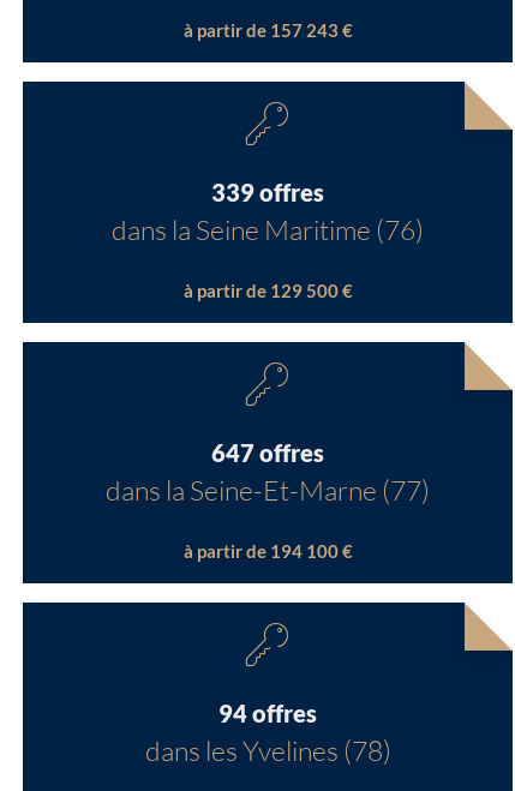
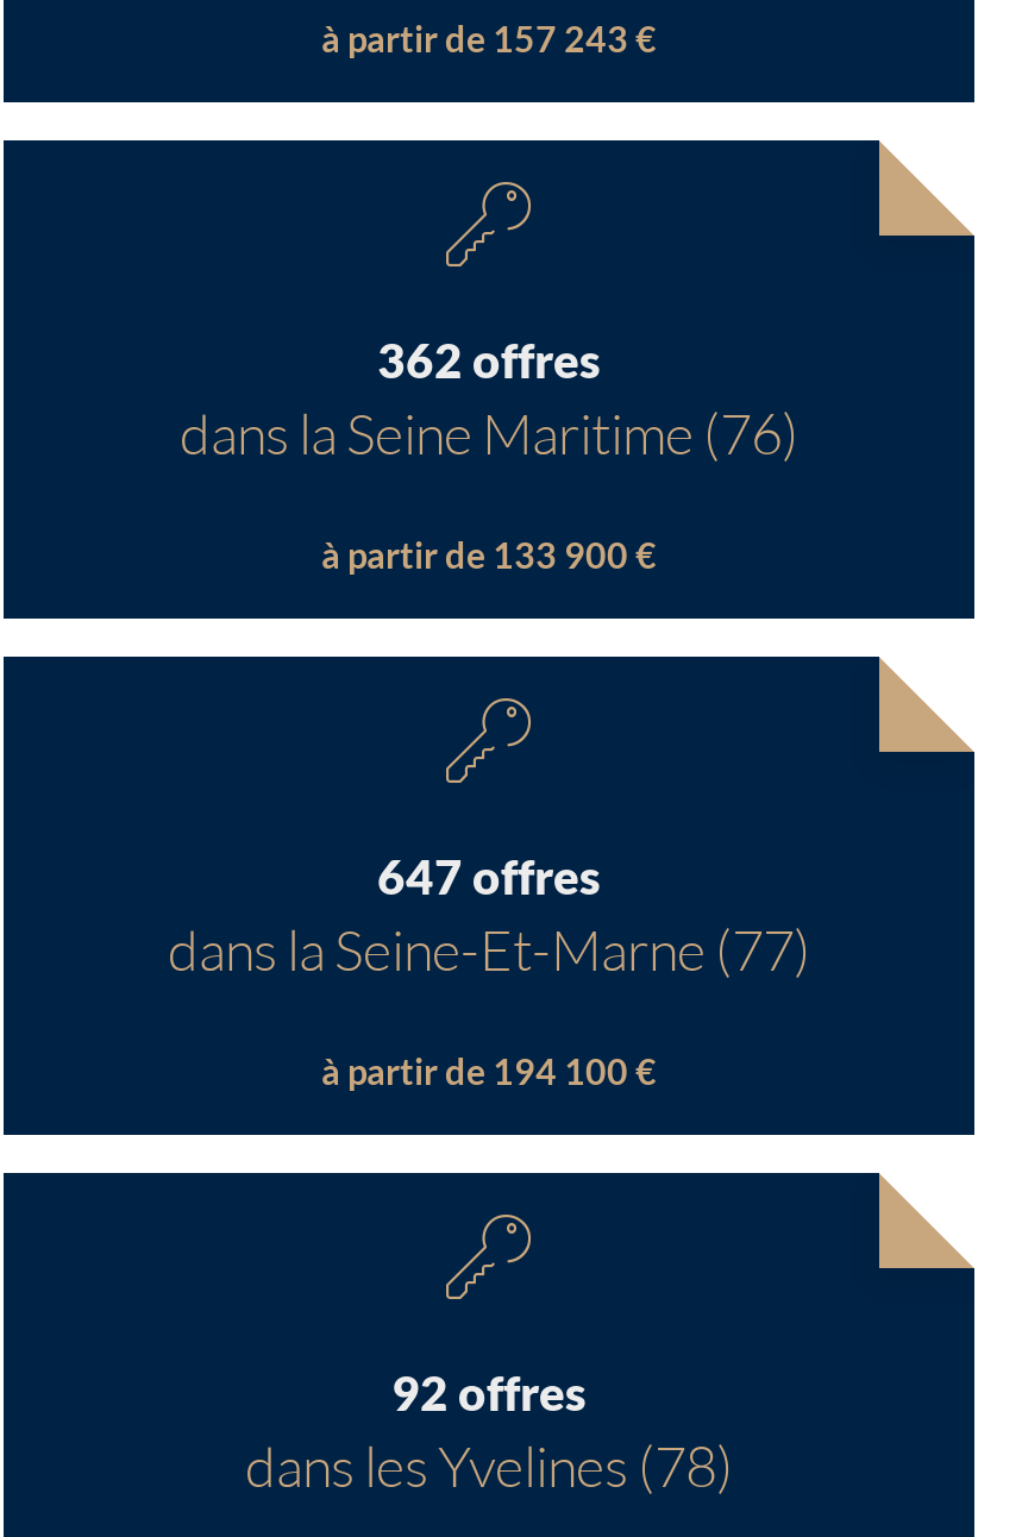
- 339 offres
+ 362 offres

- à partir de 129 500 €
+ à partir de 133 900 €

- 94 offres
+ 92 offres
